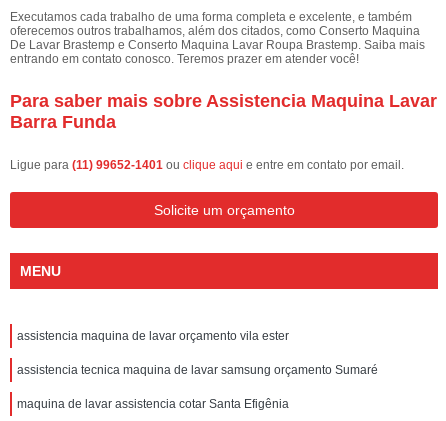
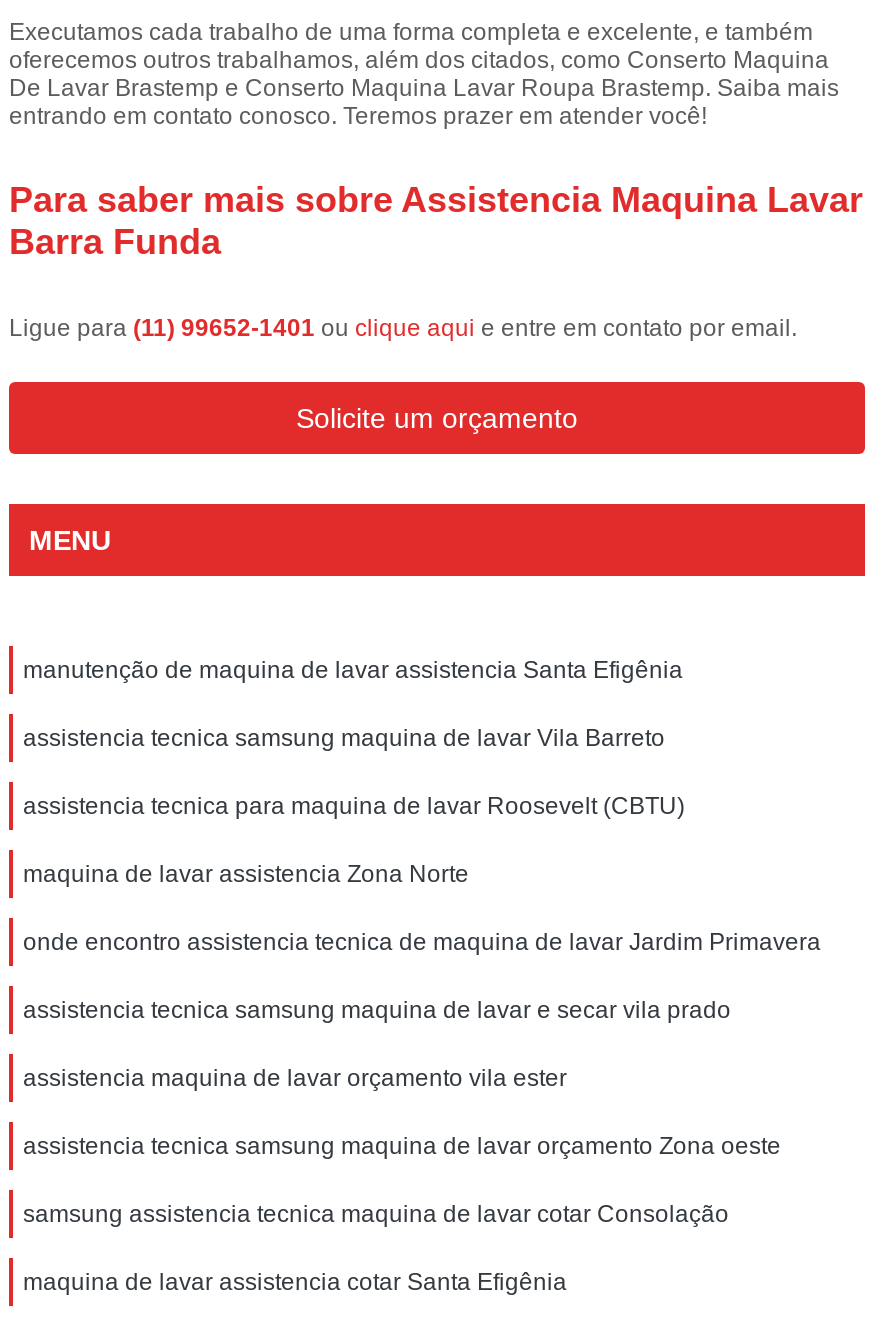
+ manutenção de maquina de lavar assistencia Santa Efigênia
+ assistencia tecnica samsung maquina de lavar Vila Barreto
+ assistencia tecnica para maquina de lavar Roosevelt (CBTU)
+ maquina de lavar assistencia Zona Norte
+ onde encontro assistencia tecnica de maquina de lavar Jardim Primavera
+ assistencia tecnica samsung maquina de lavar e secar vila prado

- assistencia tecnica maquina de lavar samsung orçamento Sumaré
+ assistencia tecnica samsung maquina de lavar orçamento Zona oeste
+ samsung assistencia tecnica maquina de lavar cotar Consolação
